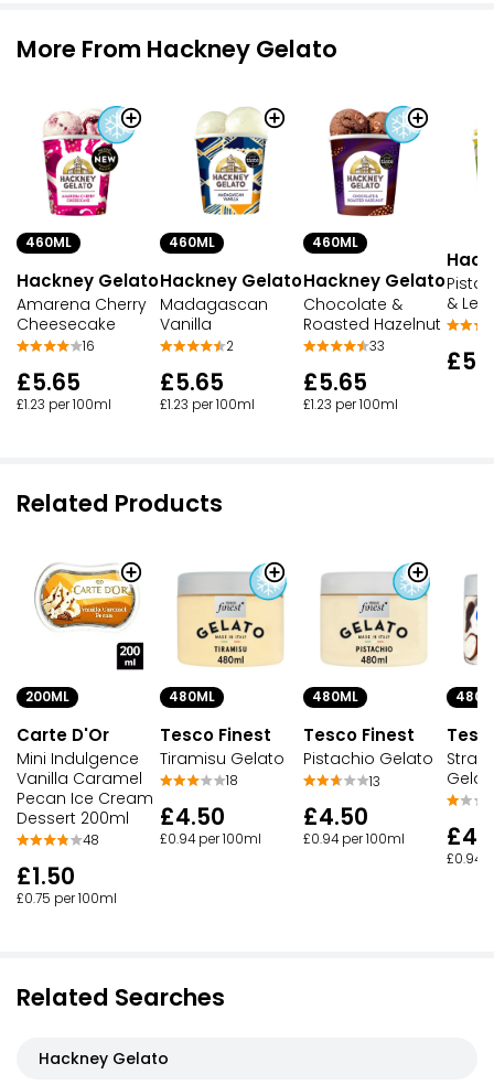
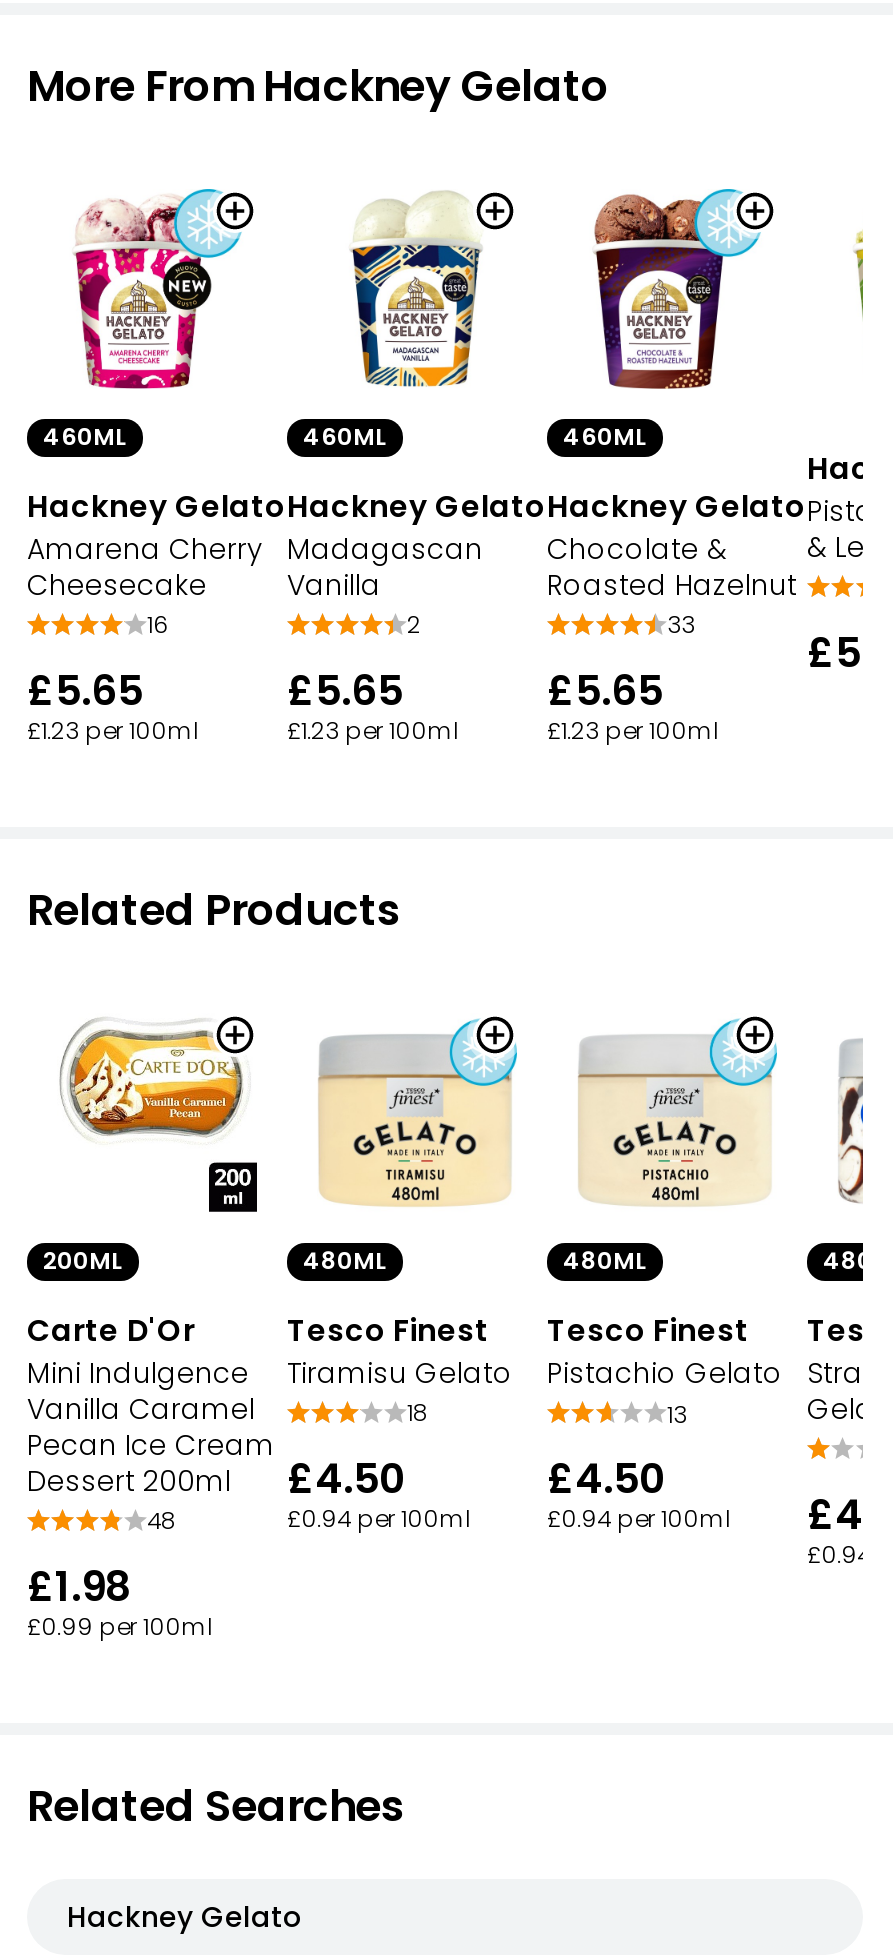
- £1.50
+ £1.98

- £0.75 per 100ml
+ £0.99 per 100ml
